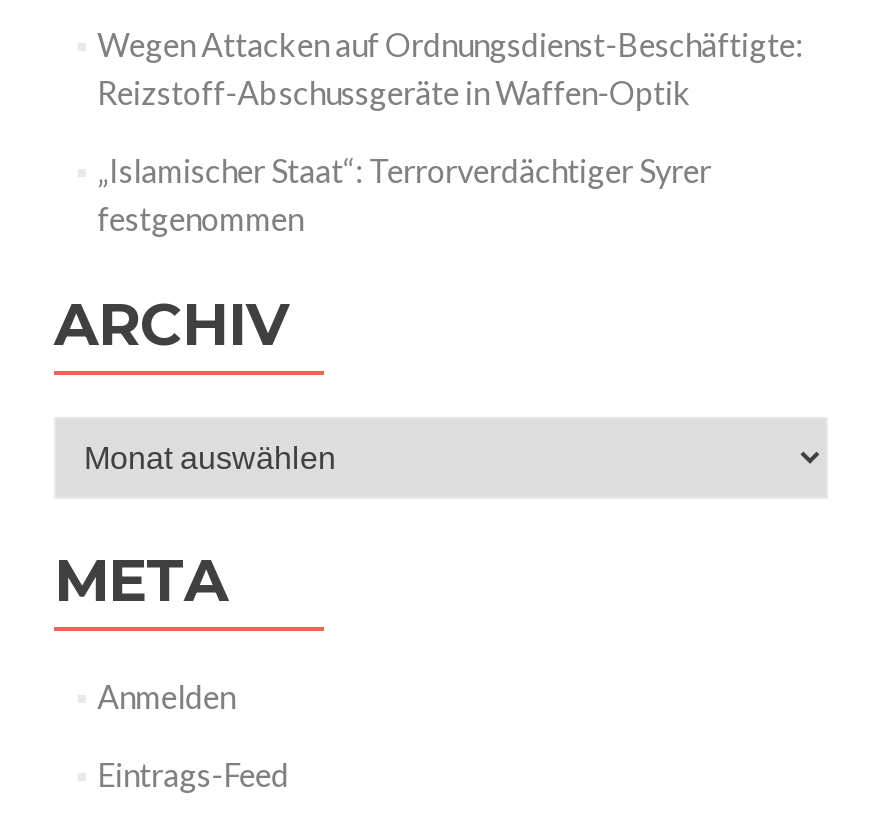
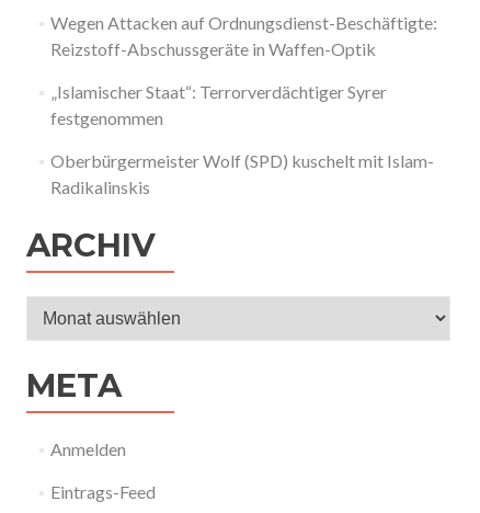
+ Oberbürgermeister Wolf (SPD) kuschelt mit Islam-
+ Radikalinskis
